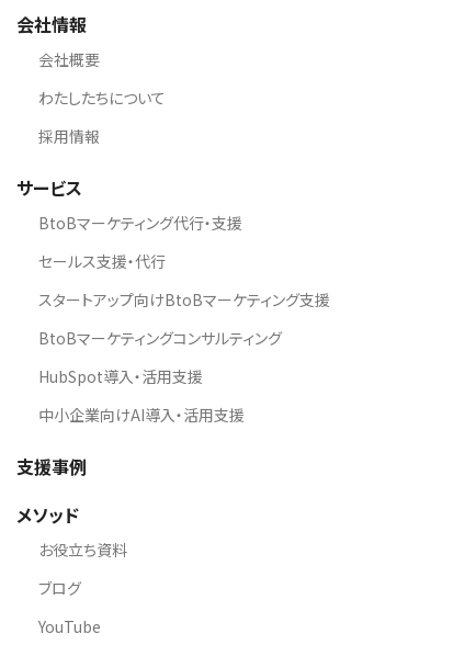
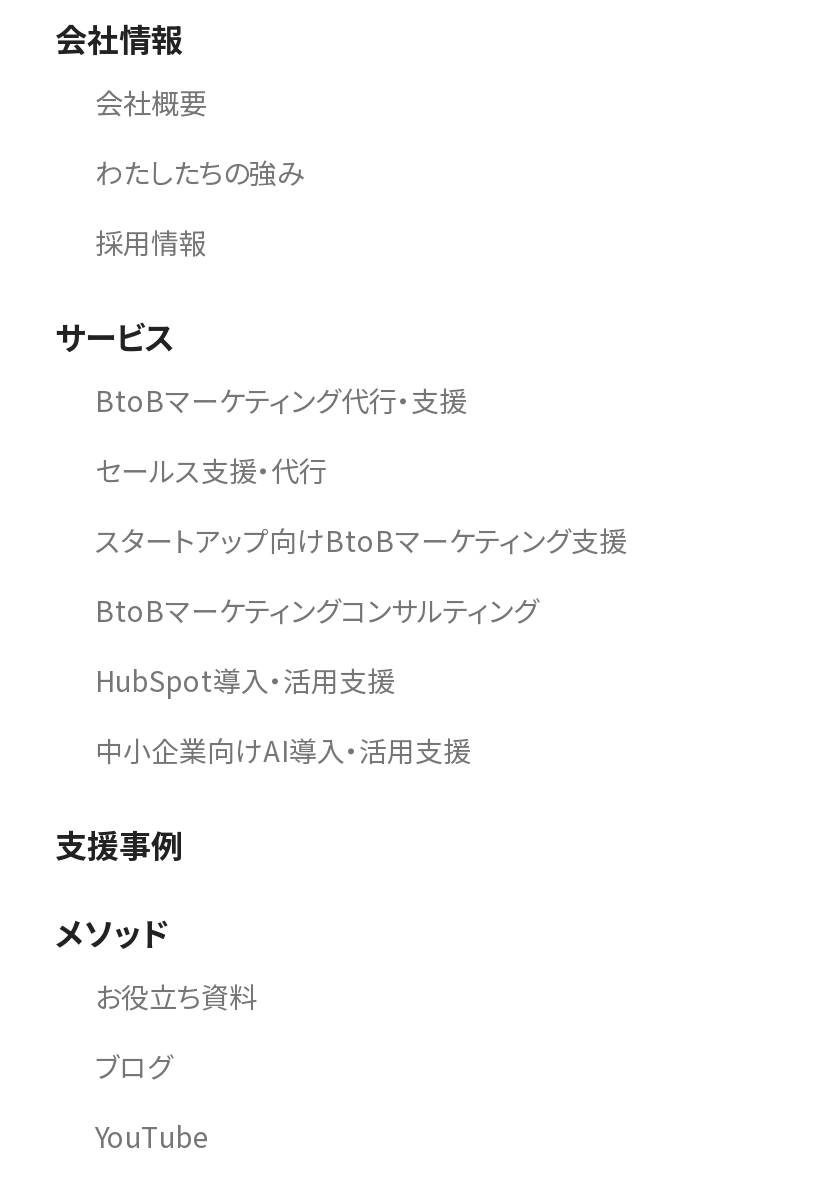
- わたしたちについて
+ わたしたちの強み
